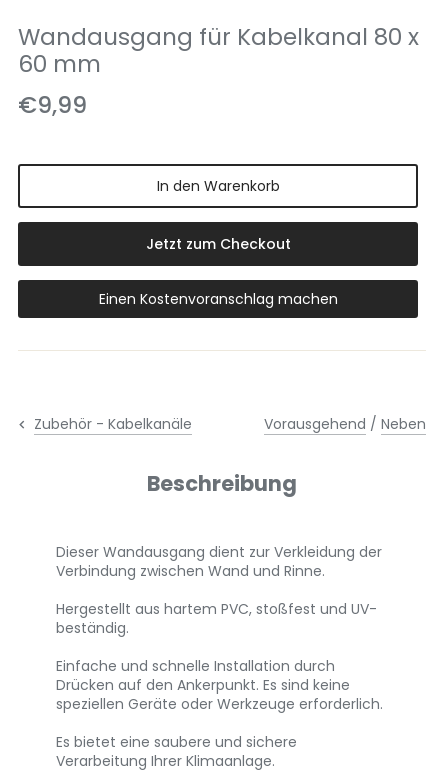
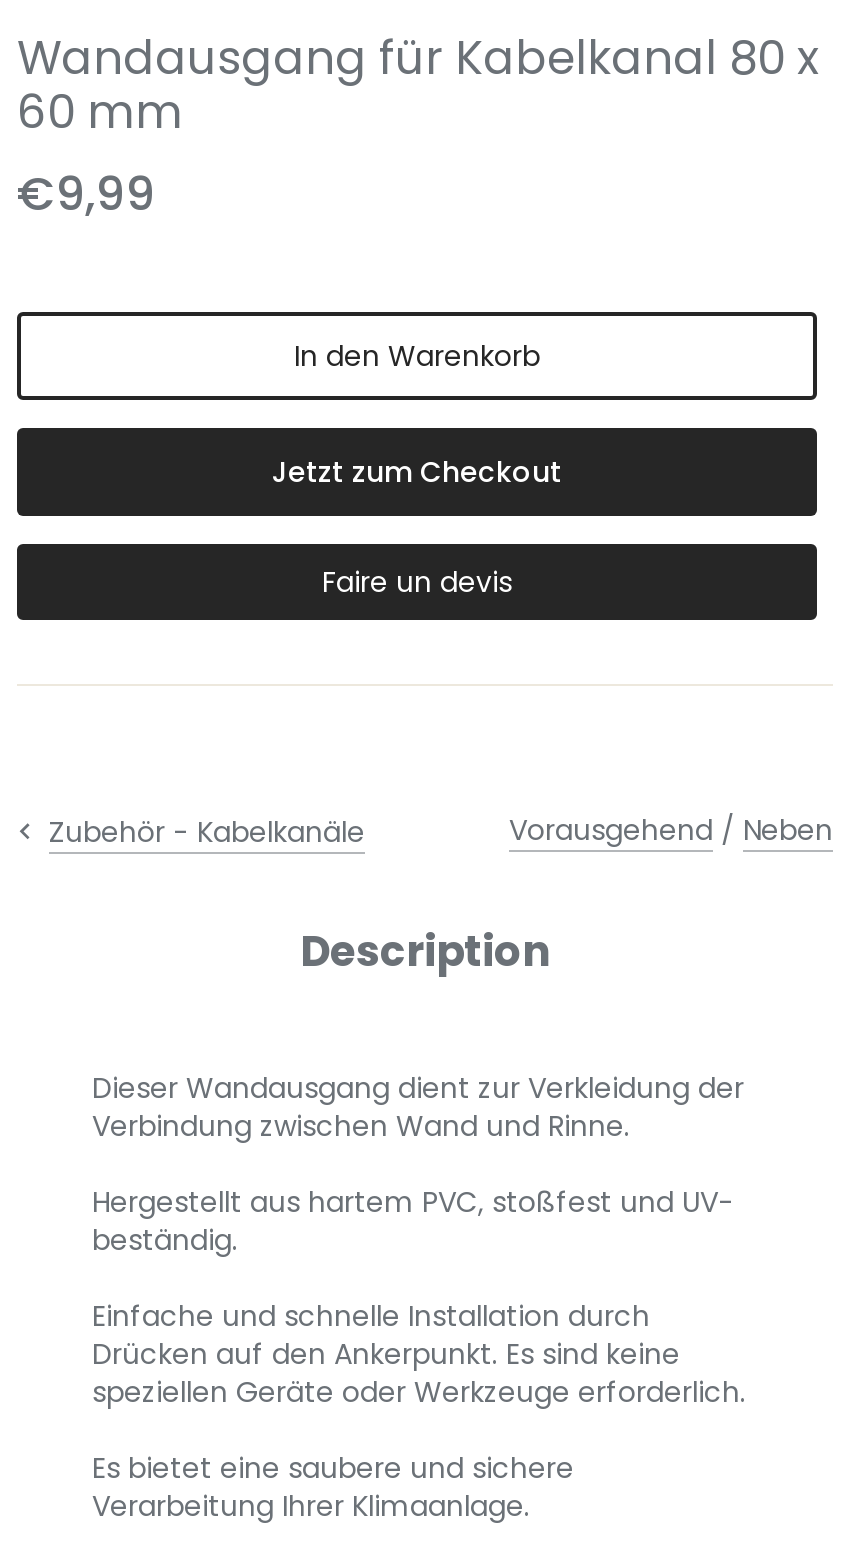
- Einen Kostenvoranschlag machen
+ Faire un devis

- Beschreibung
+ Description
